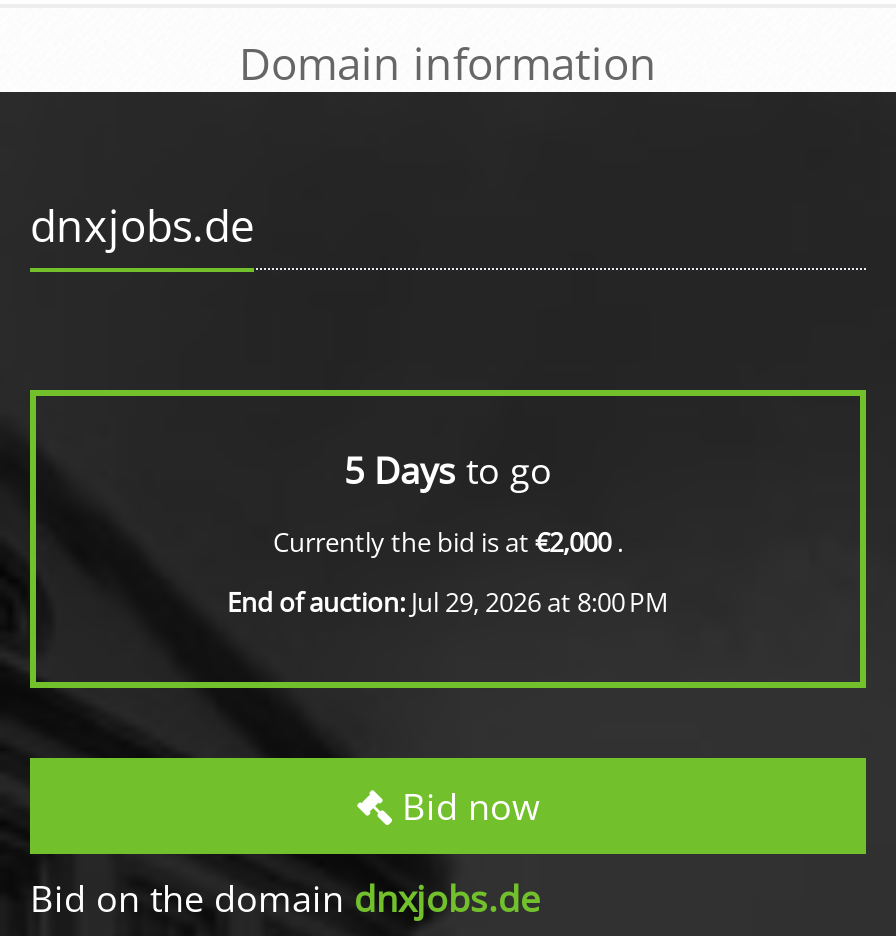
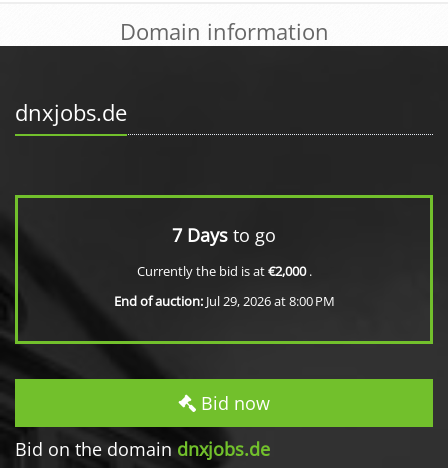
- 5 Days to go
+ 7 Days to go
